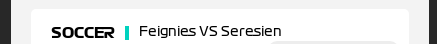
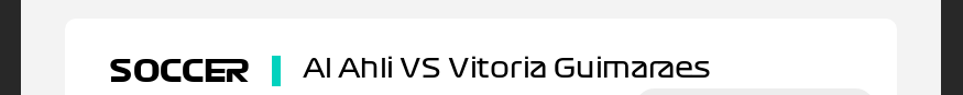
- Feignies VS Seresien
+ Al Ahli VS Vitoria Guimaraes
